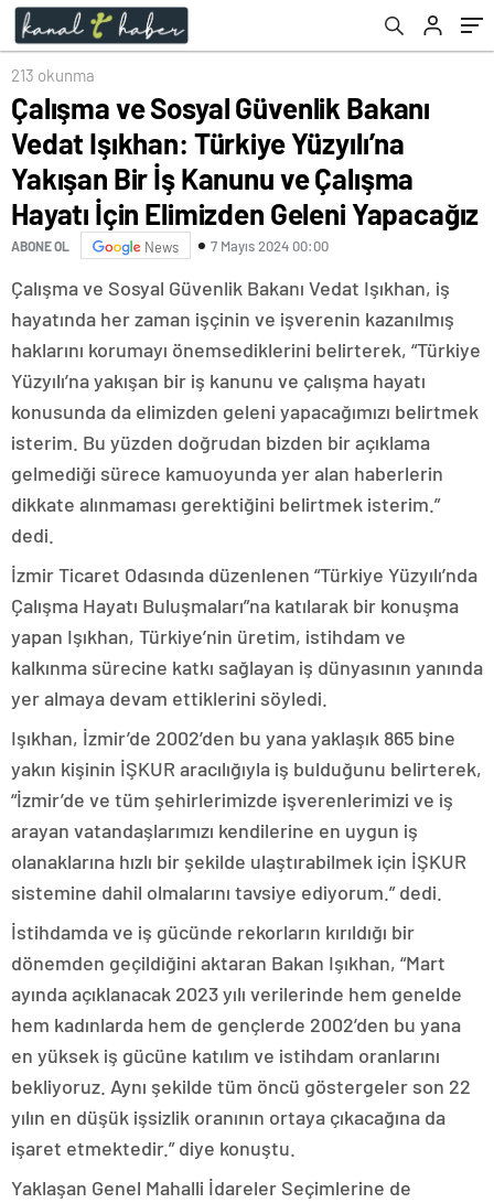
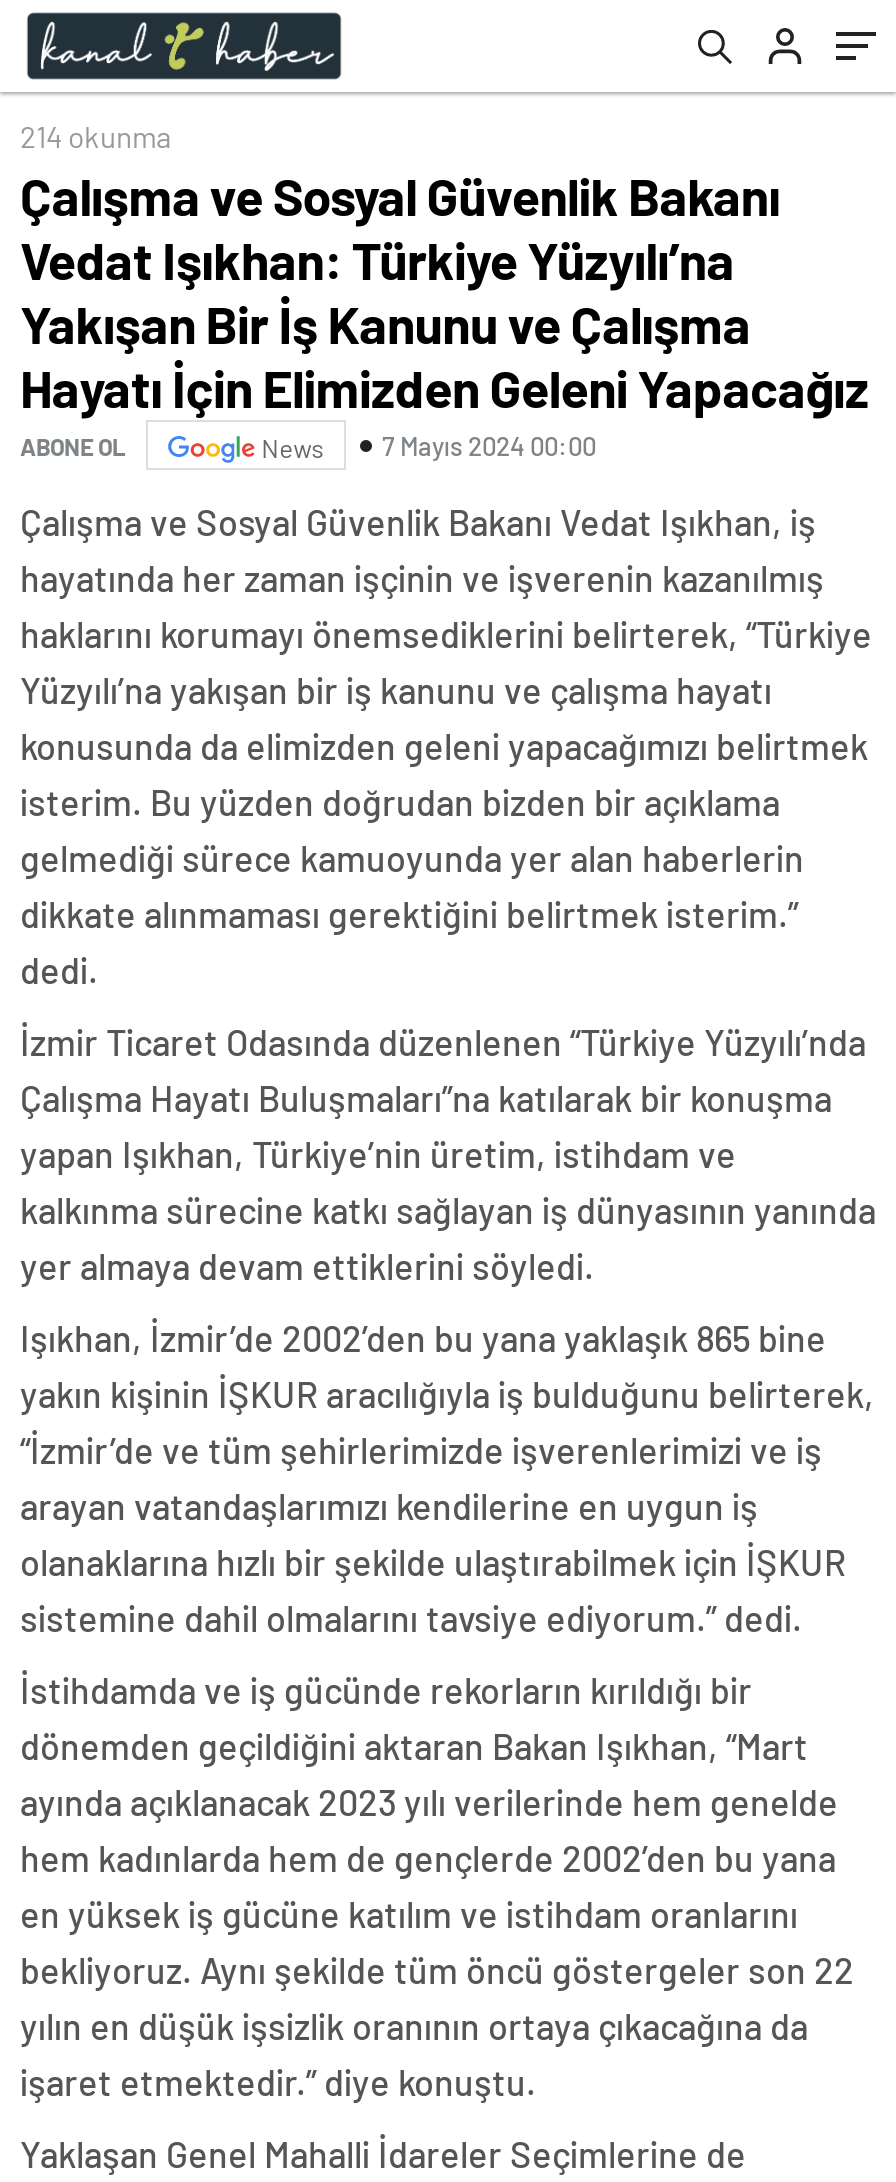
- 213 okunma
+ 214 okunma
